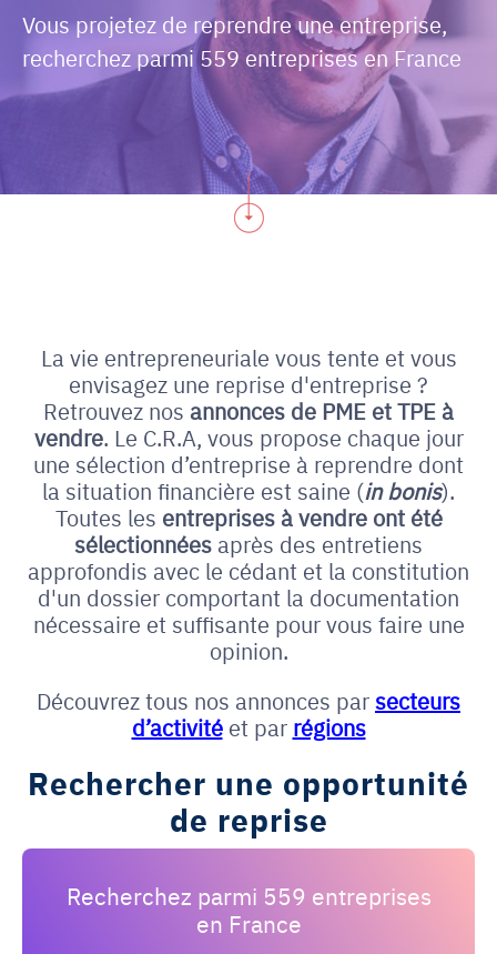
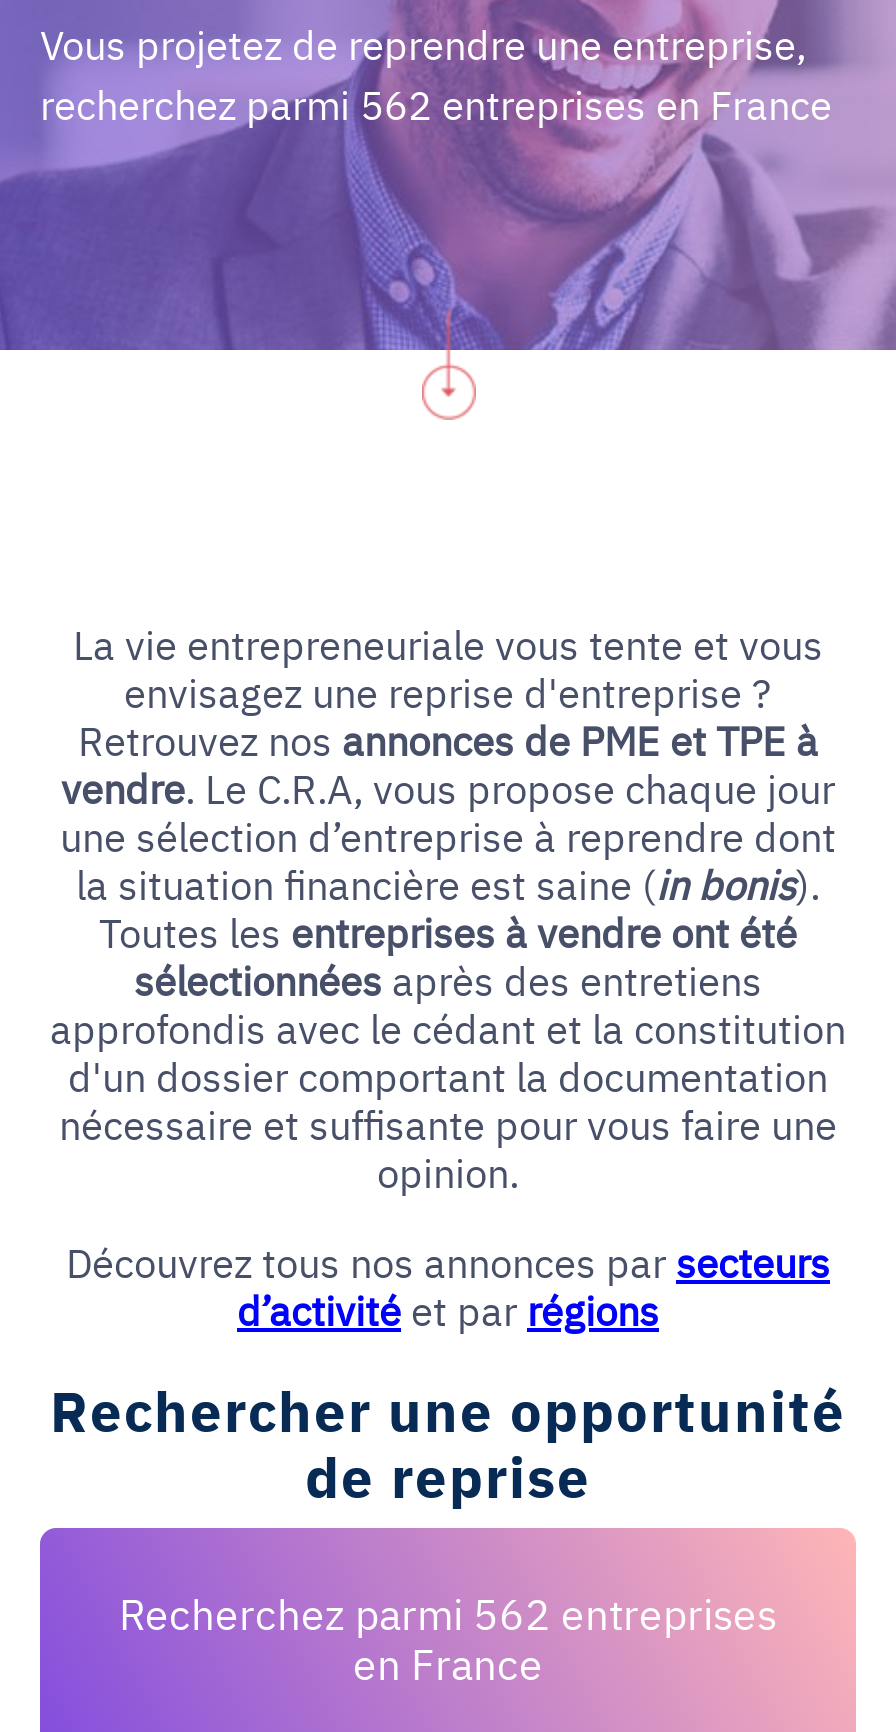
- recherchez parmi 559 entreprises en France
+ recherchez parmi 562 entreprises en France

- Recherchez parmi 559 entreprises
+ Recherchez parmi 562 entreprises
